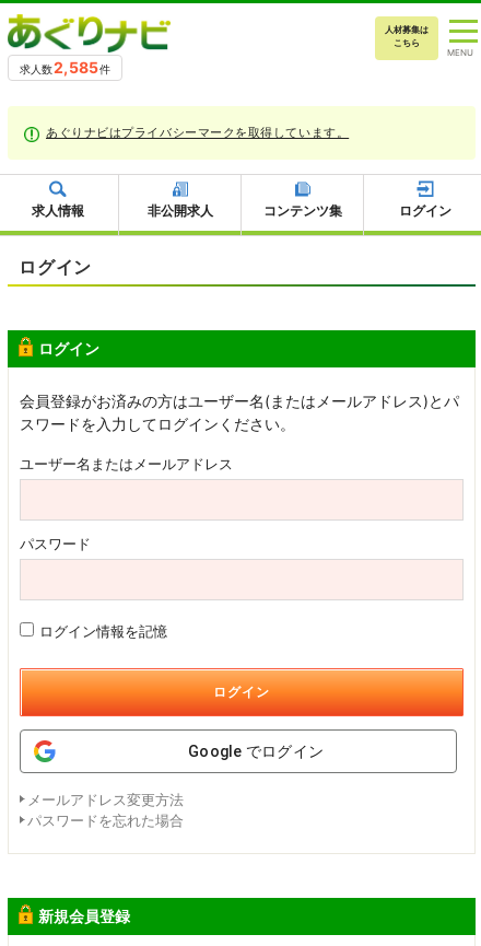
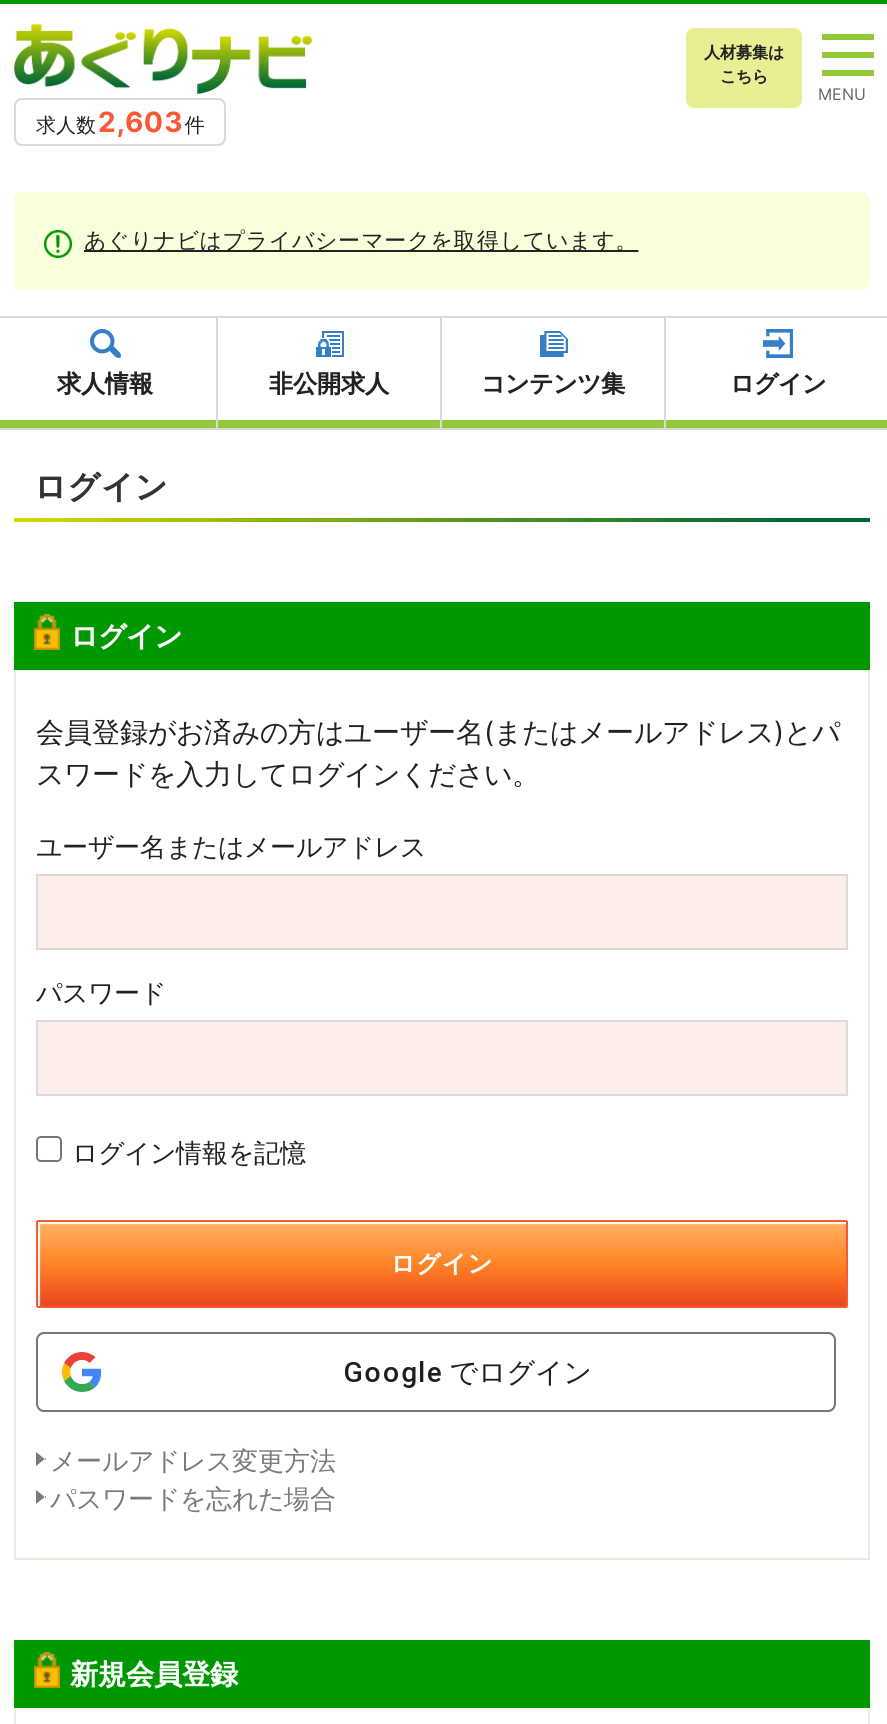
- 求人数2,585件
+ 求人数2,603件
